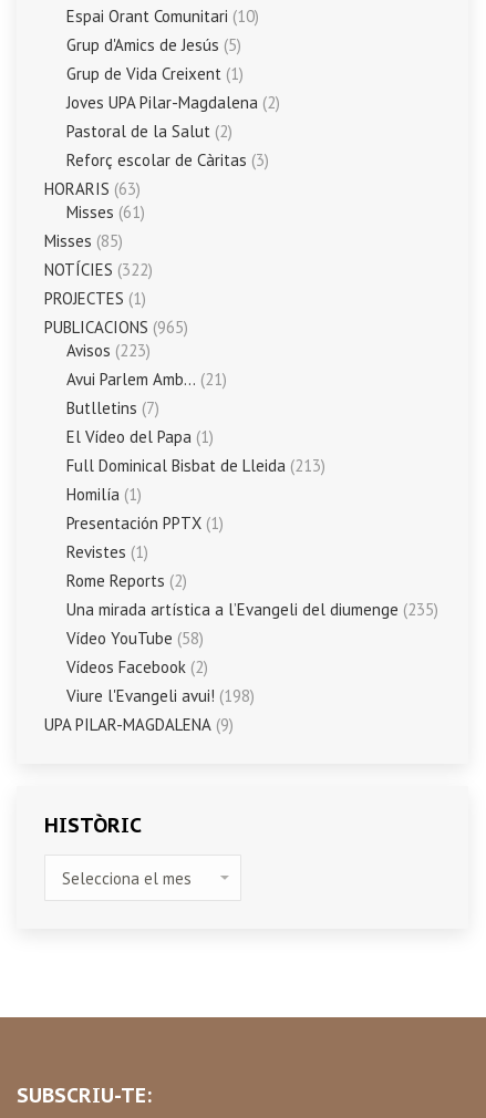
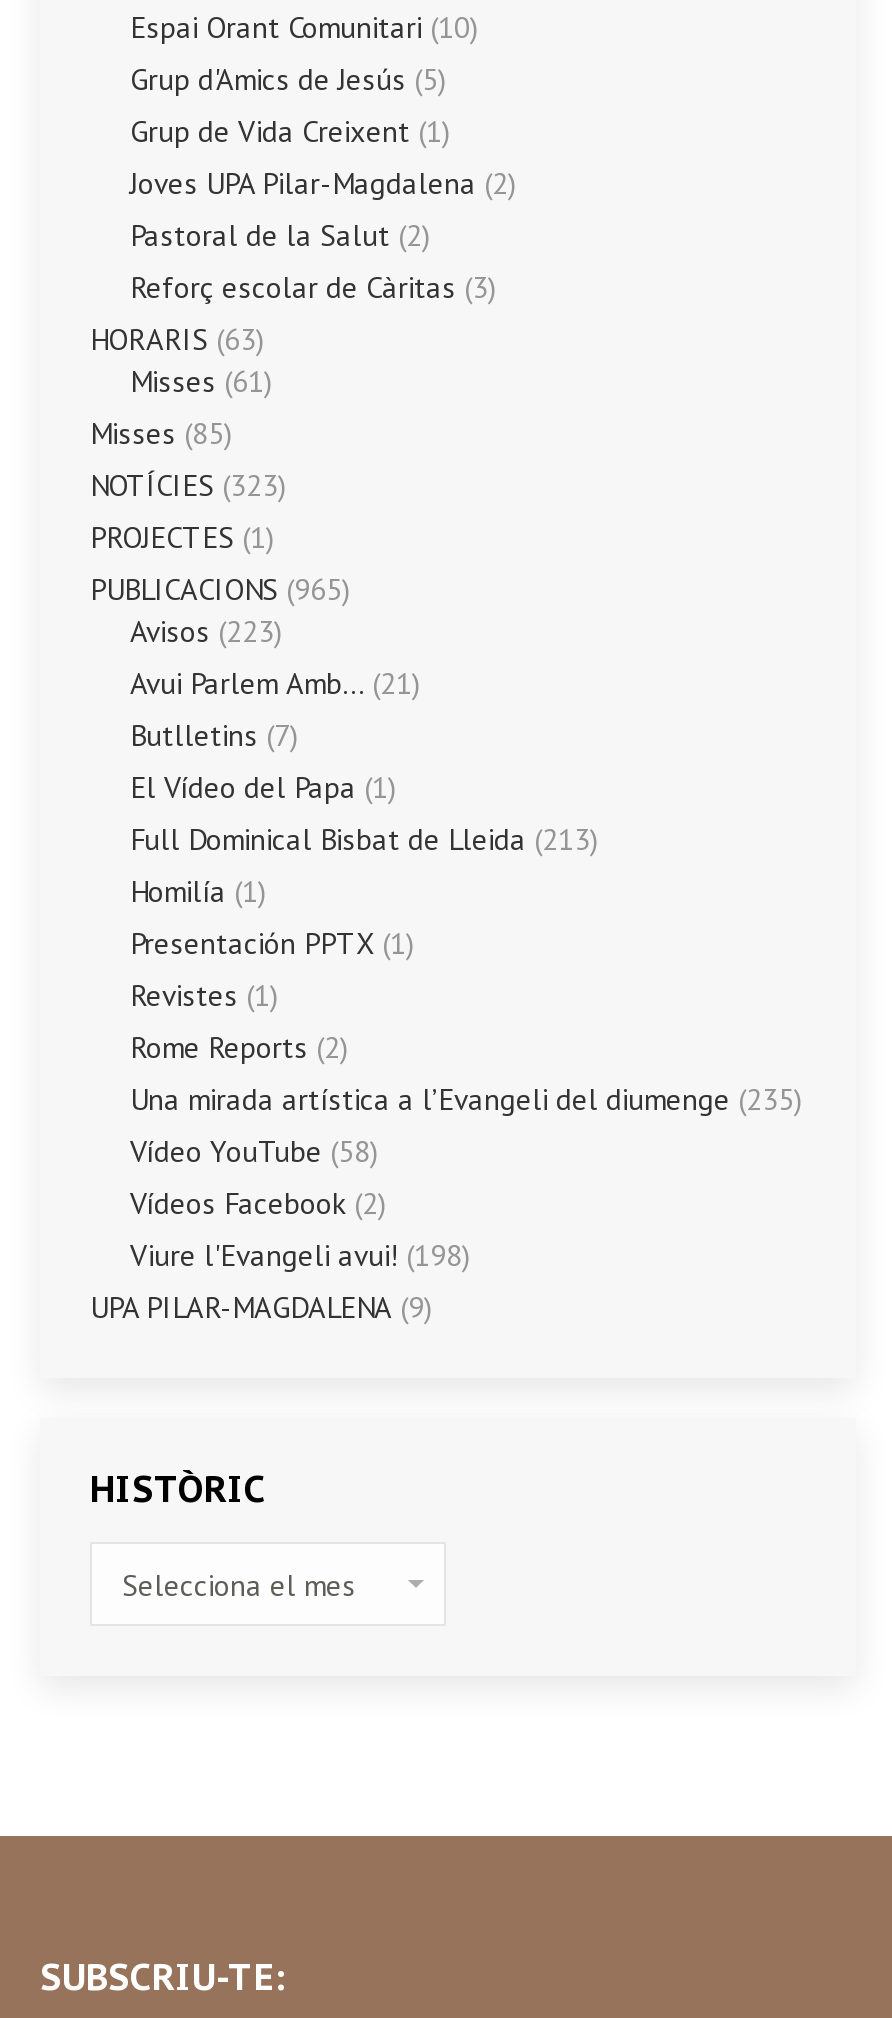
- NOTÍCIES (322)
+ NOTÍCIES (323)
